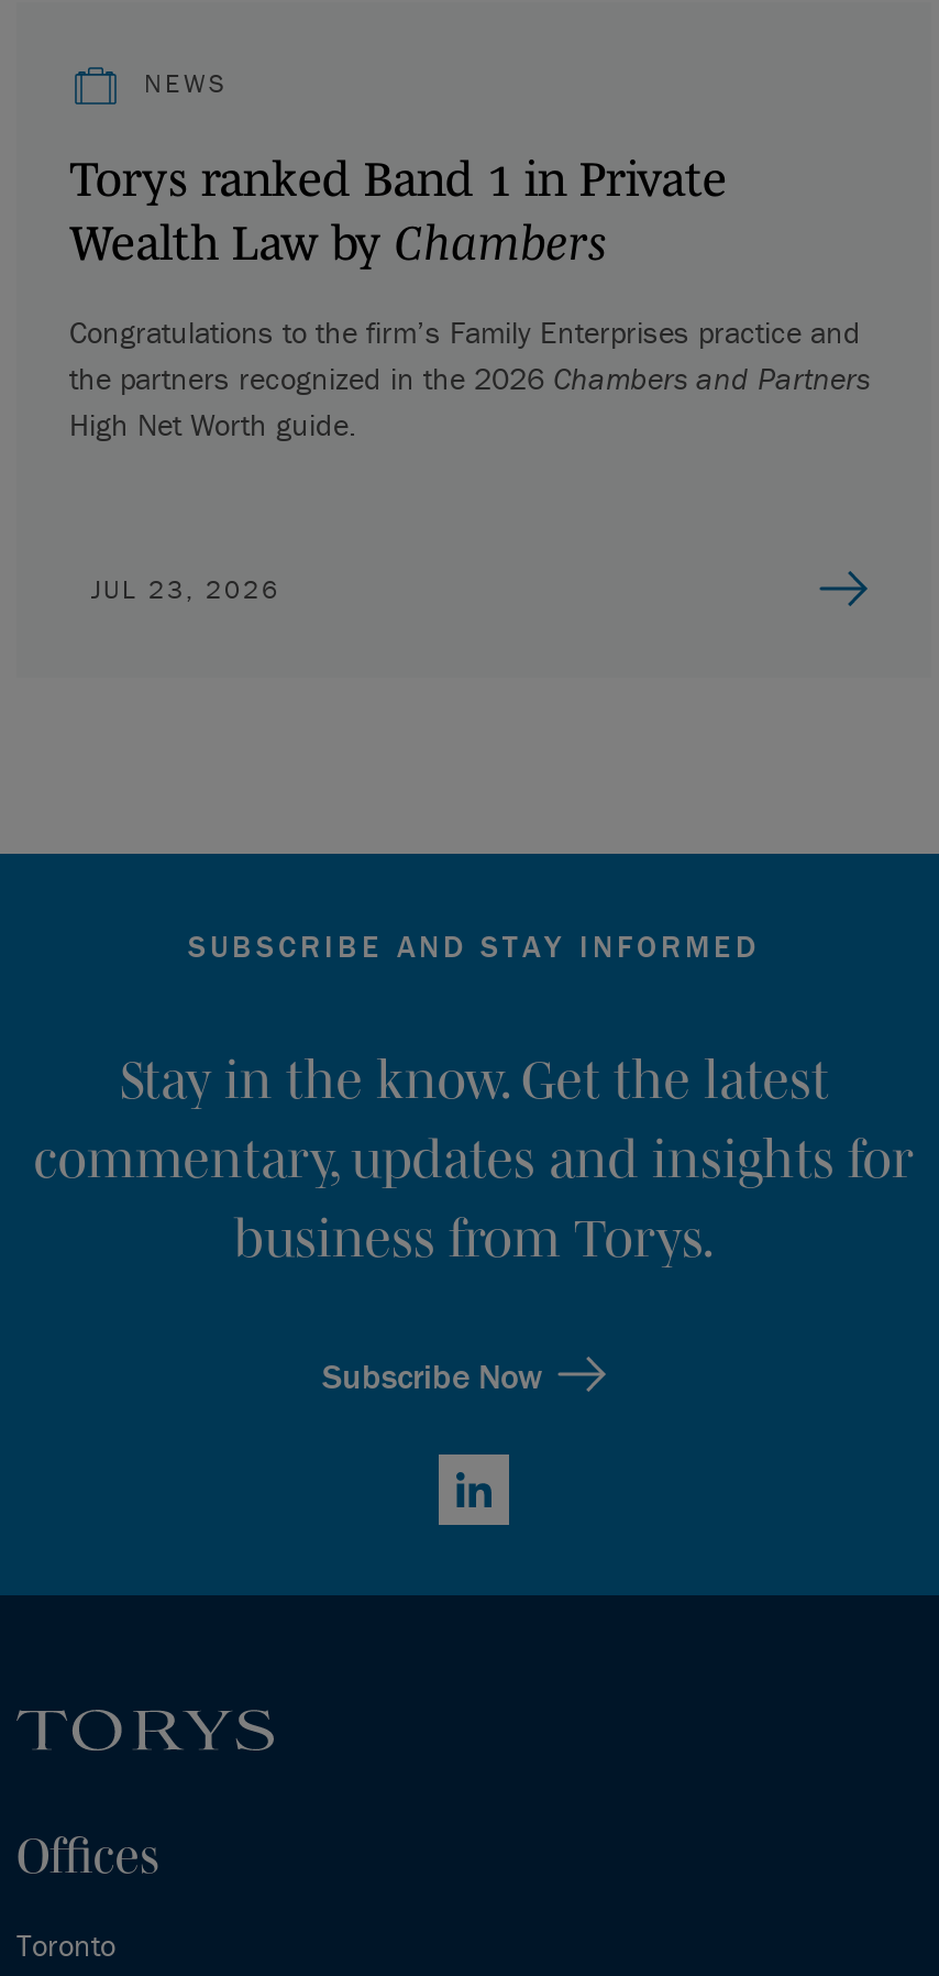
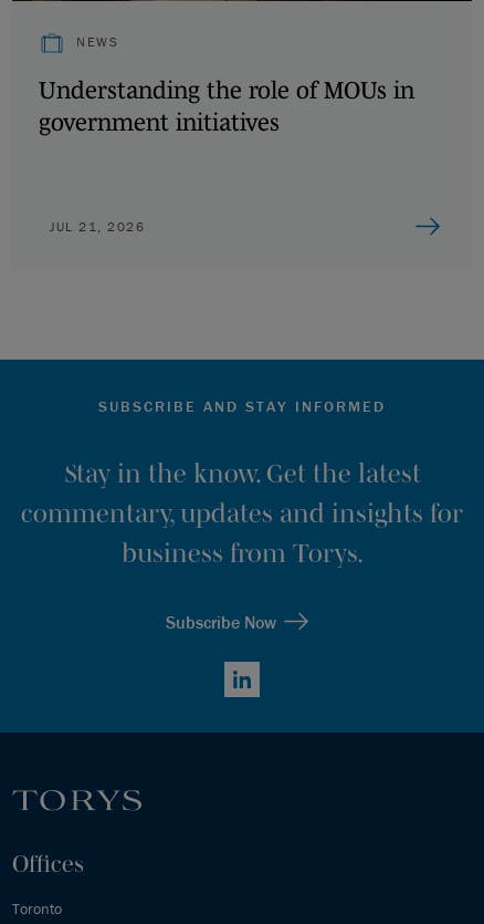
- Torys ranked Band 1 in Private
- Wealth Law by Chambers
- Congratulations to the firm’s Family Enterprises practice and
- the partners recognized in the 2026 Chambers and Partners
- High Net Worth guide.
+ Understanding the role of MOUs in
+ government initiatives

- JUL 23, 2026
+ JUL 21, 2026
